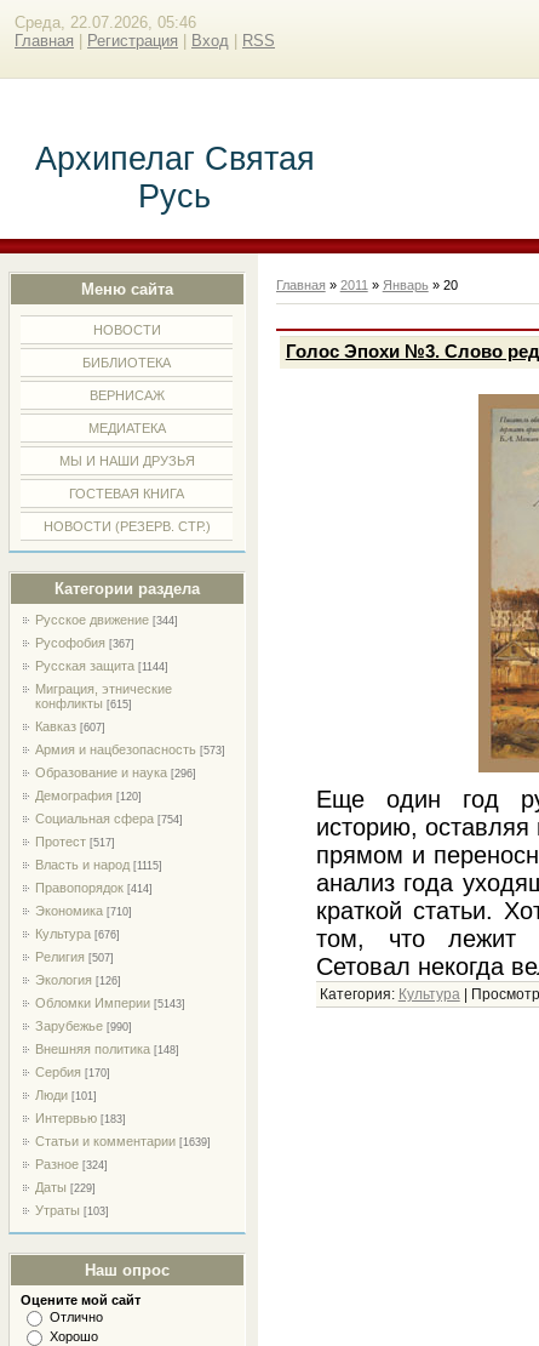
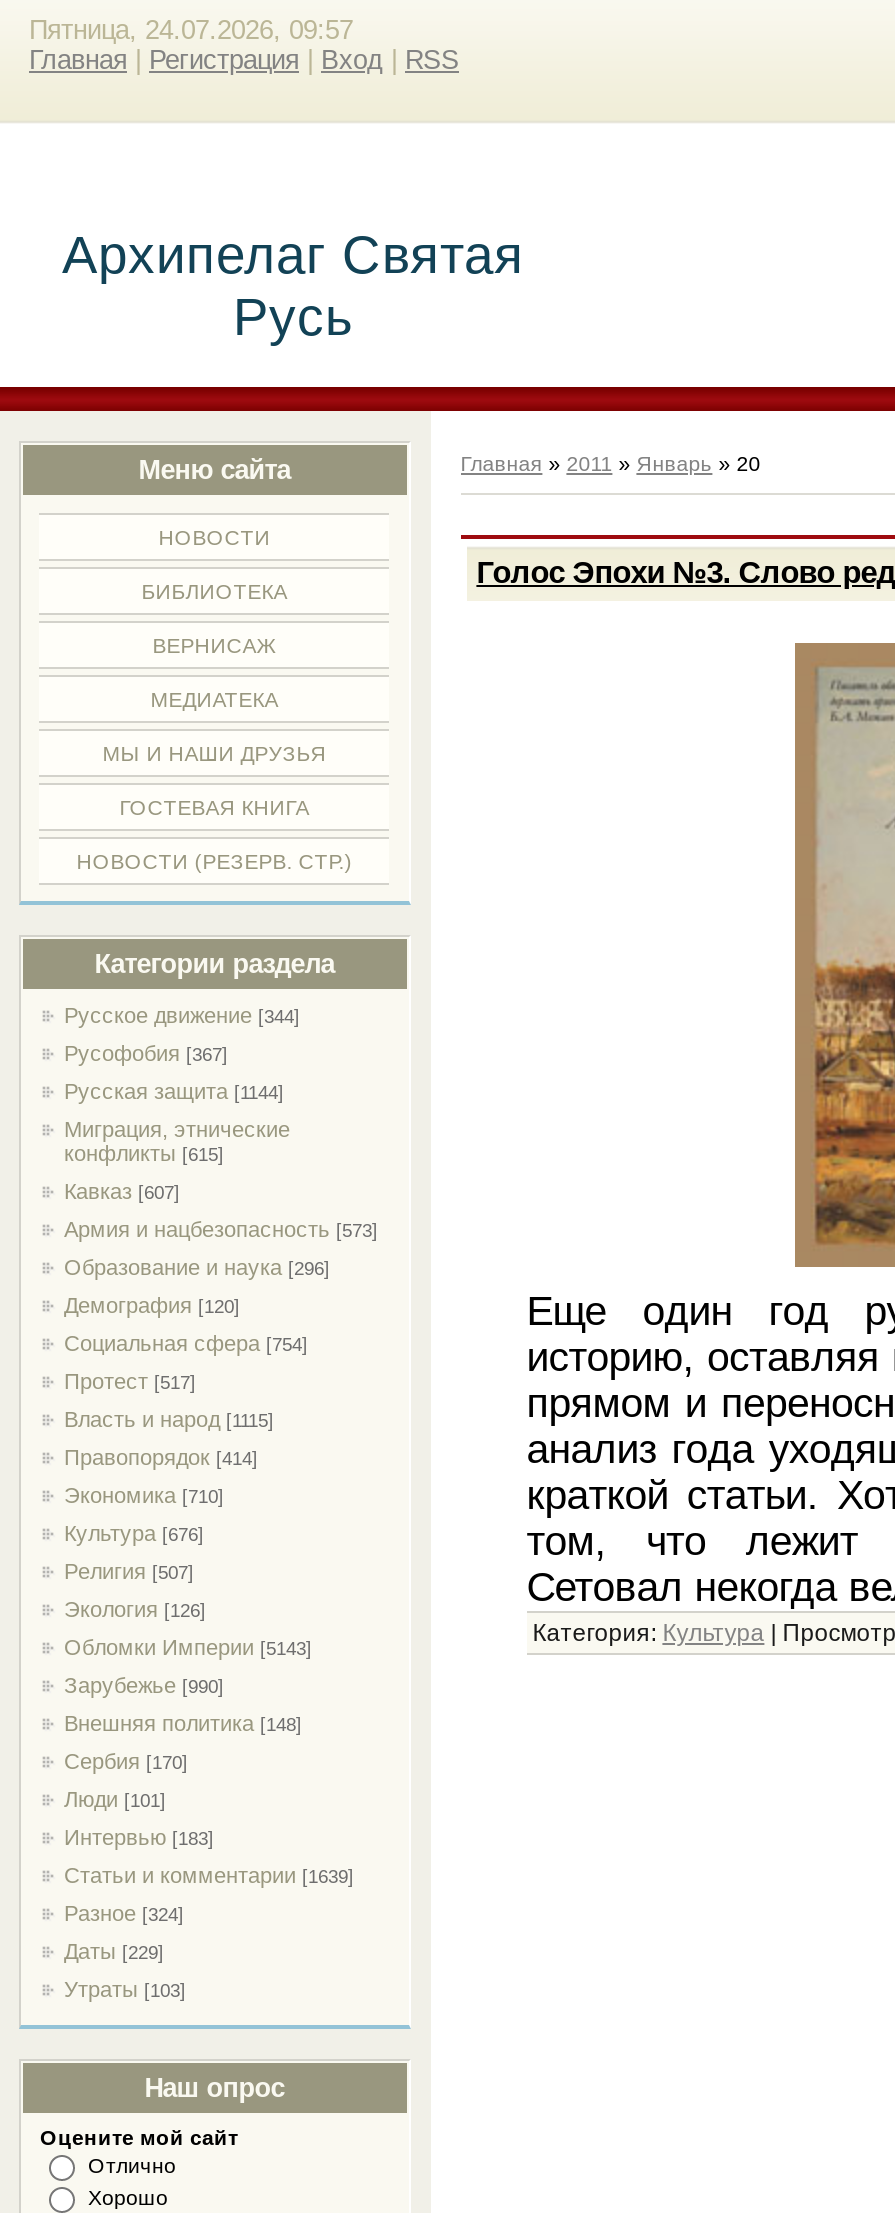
- Среда, 22.07.2026, 05:46
+ Пятница, 24.07.2026, 09:57
